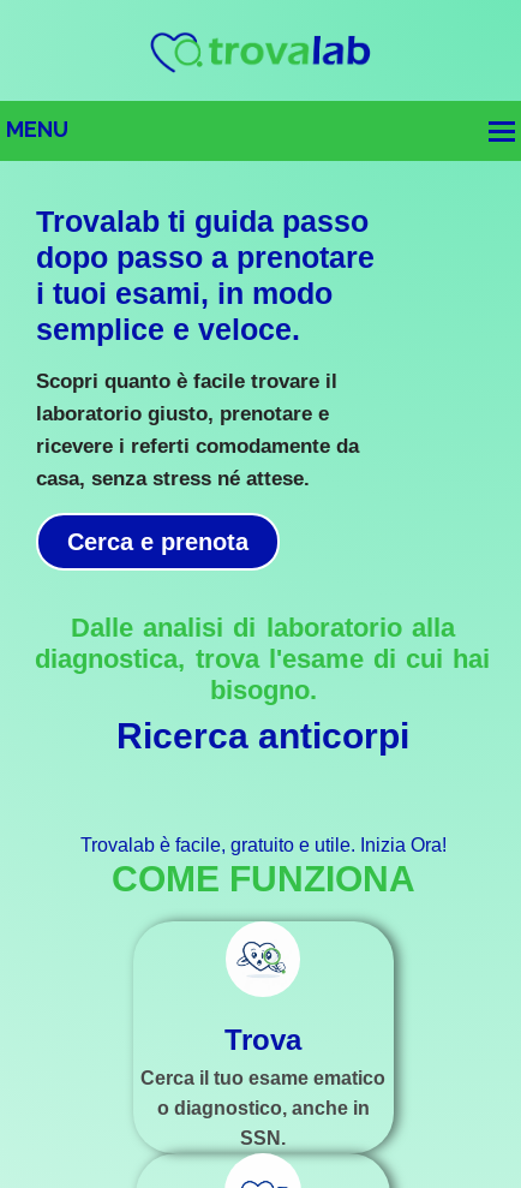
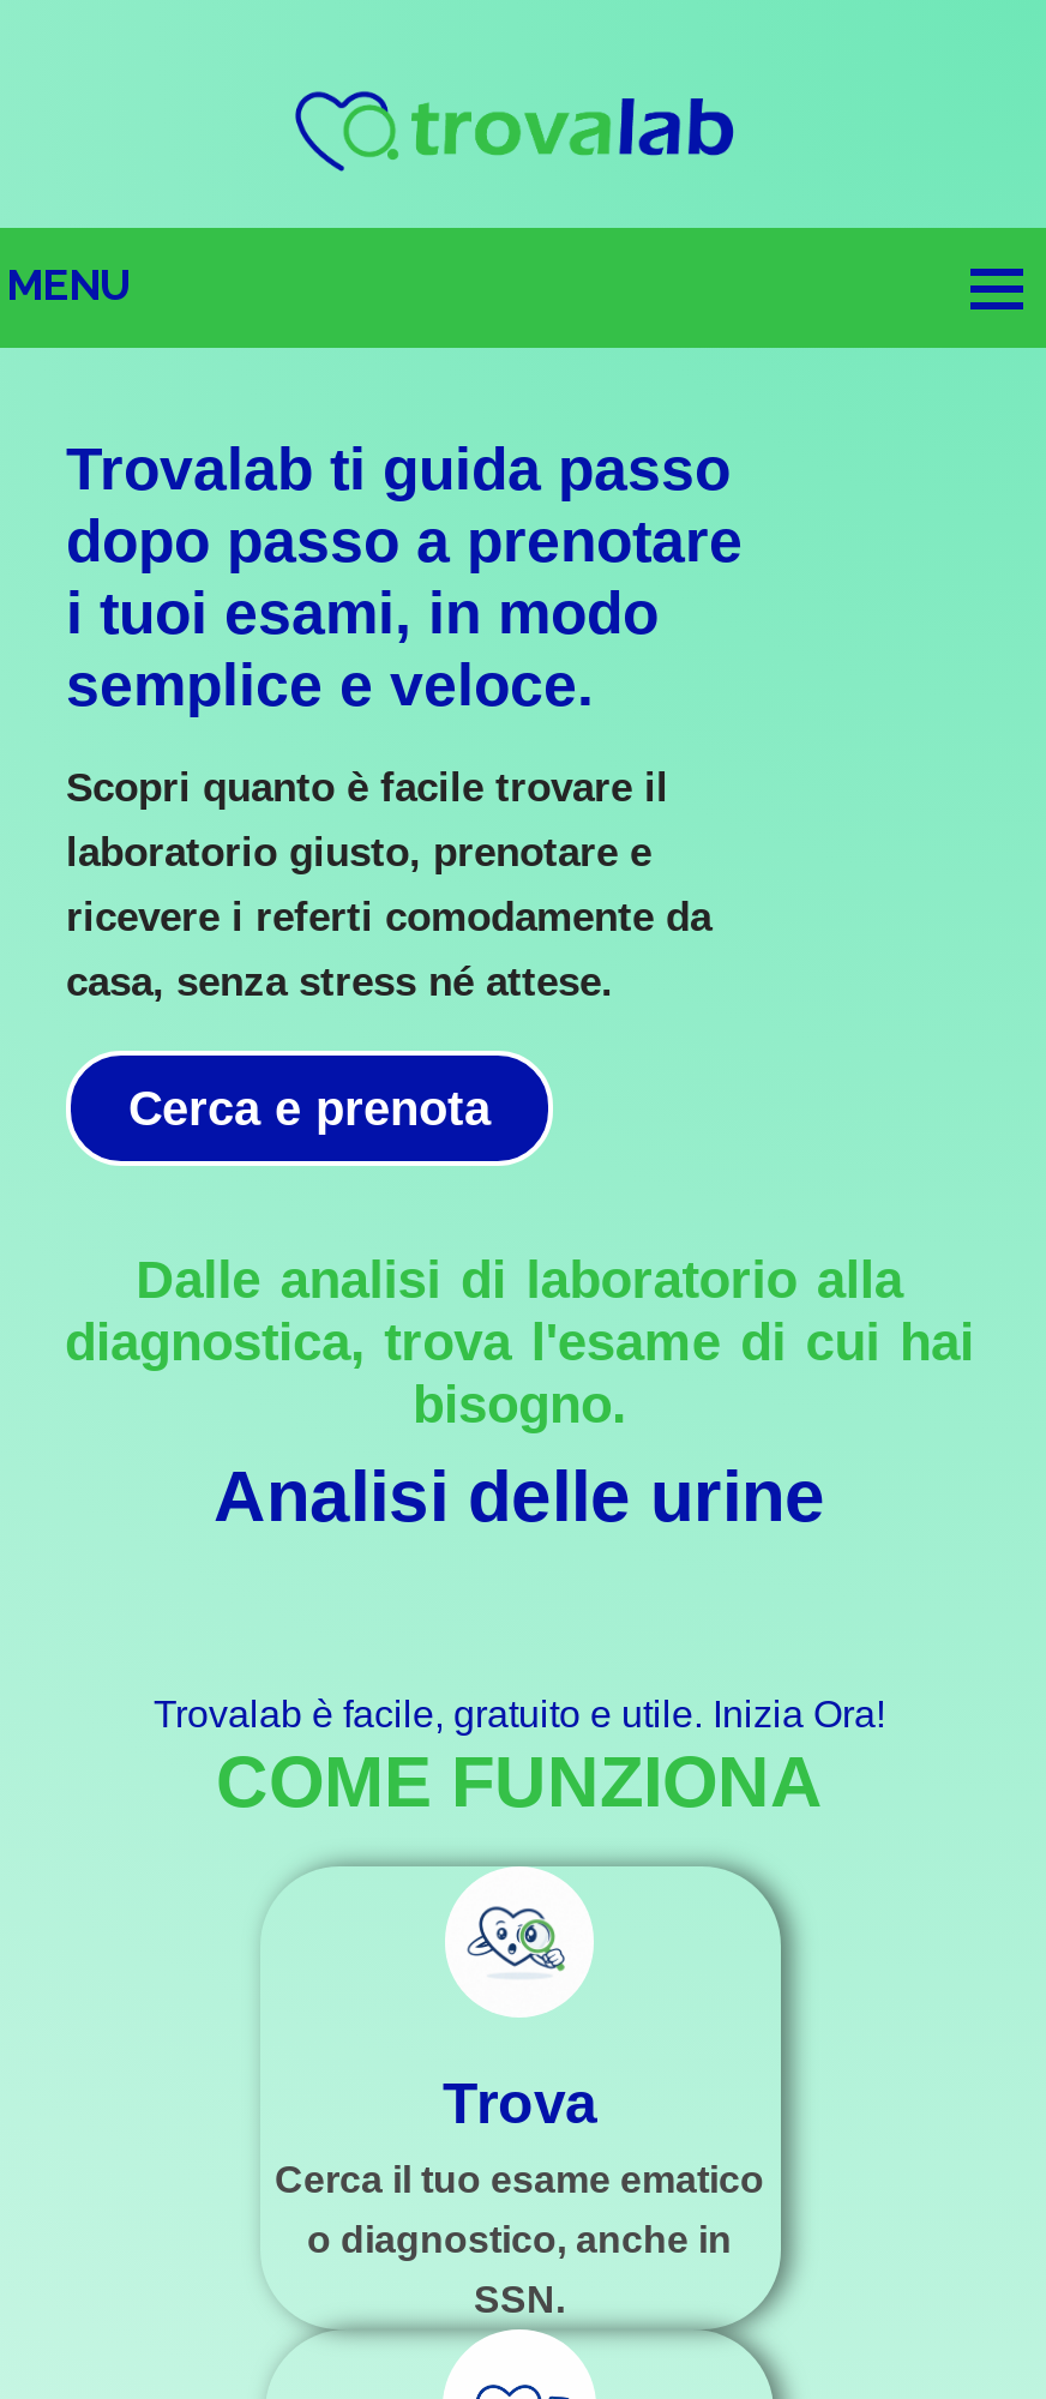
- Ricerca anticorpi
+ Analisi delle urine
